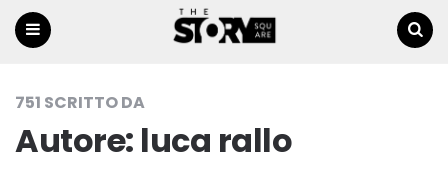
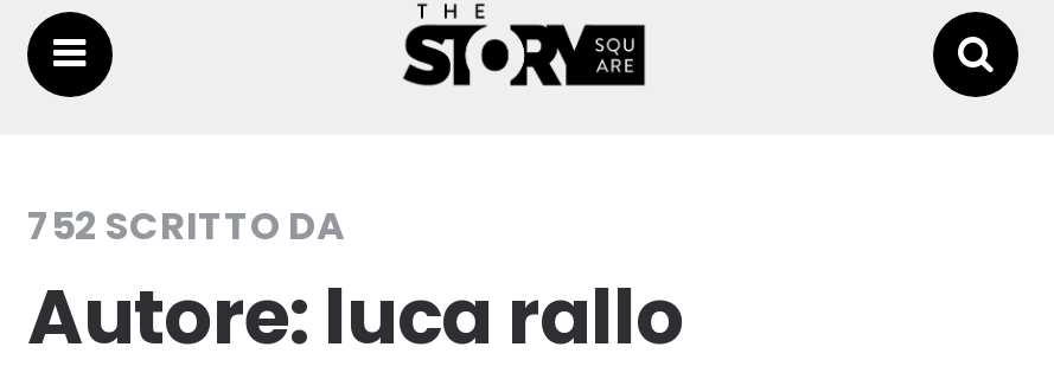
- 751 SCRITTO DA
+ 752 SCRITTO DA
